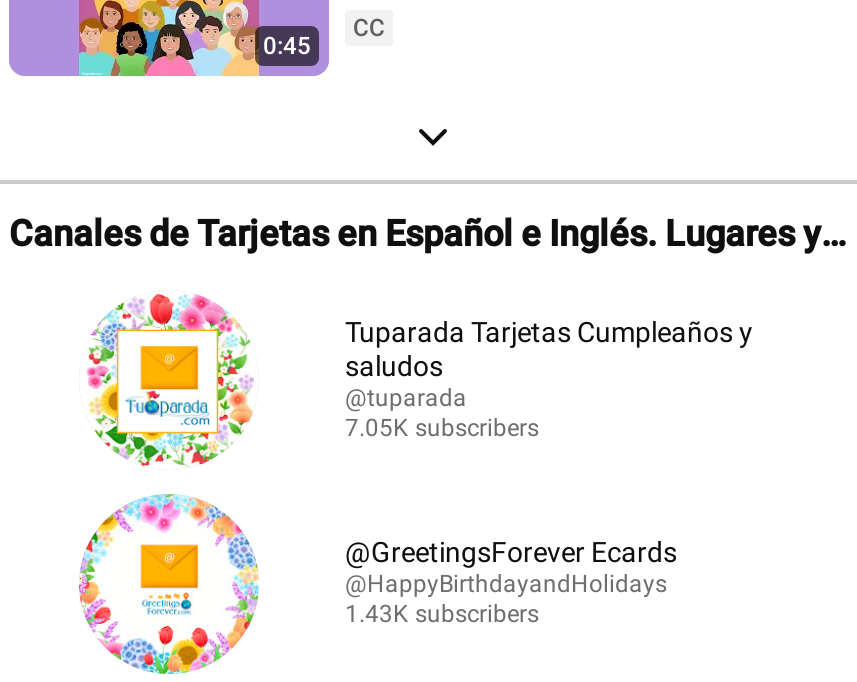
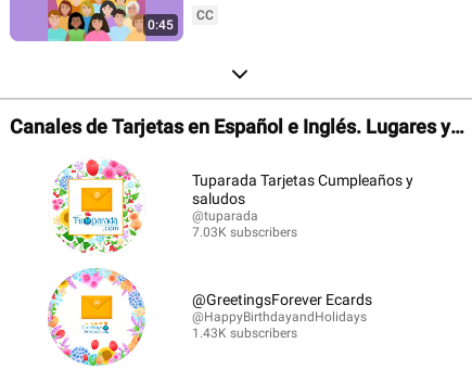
- 7.05K subscribers
+ 7.03K subscribers
